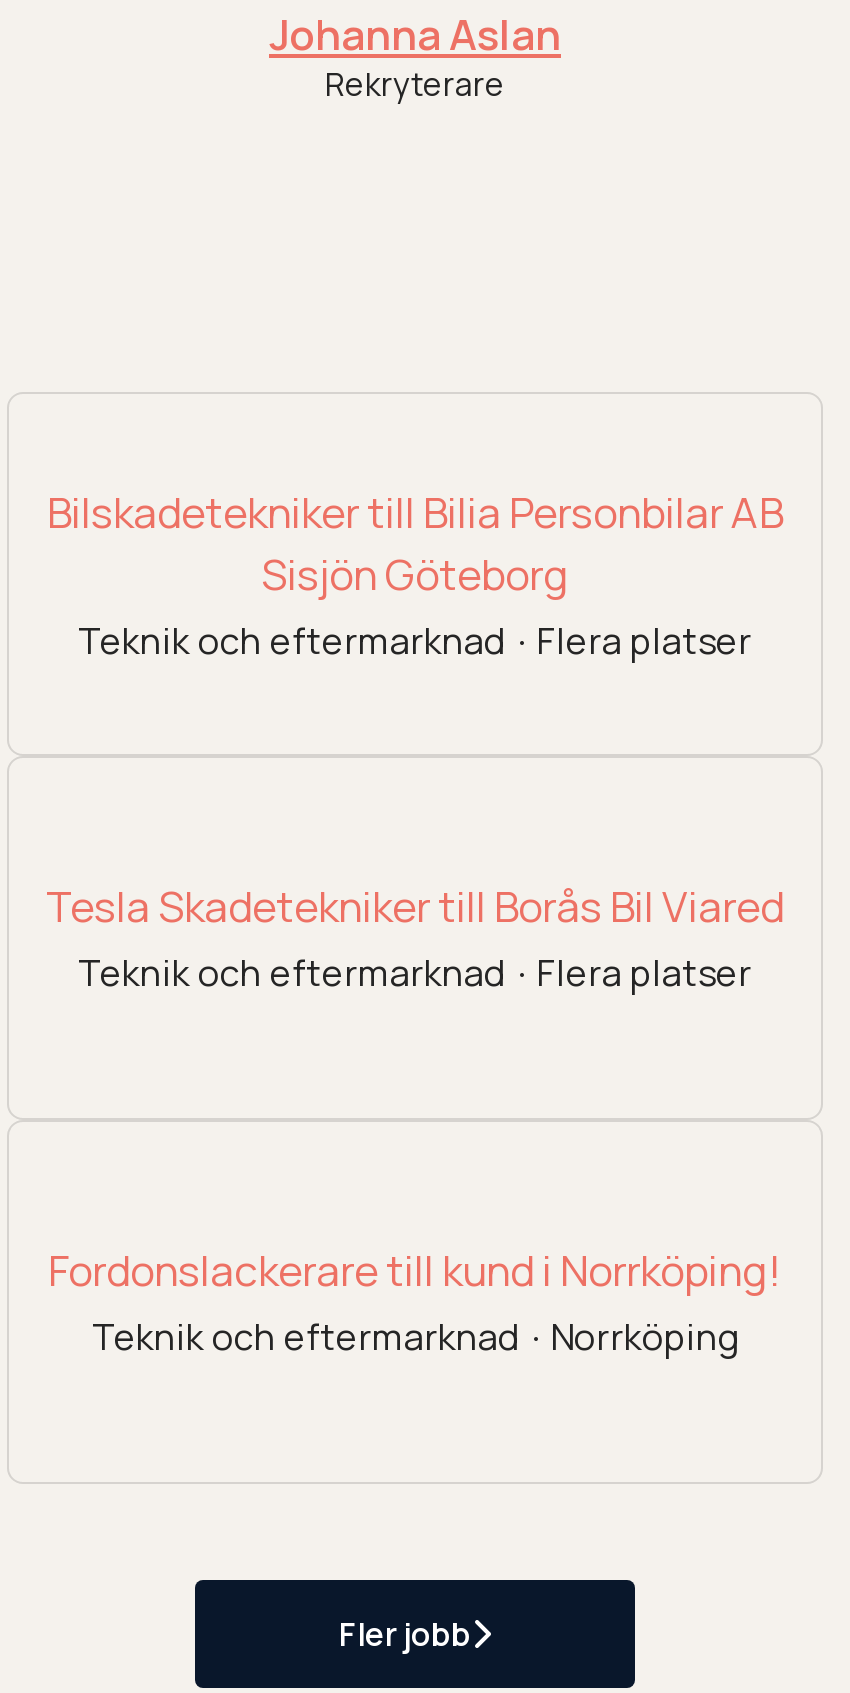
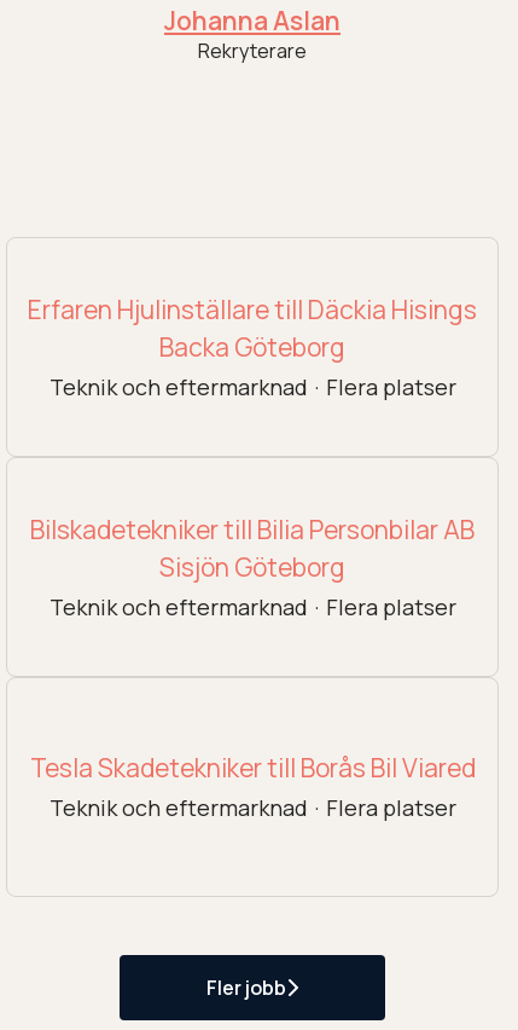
+ Erfaren Hjulinställare till Däckia Hisings
+ Backa Göteborg
+ Teknik och eftermarknad · Flera platser

moved down: Bilskadetekniker till Bilia Personbilar AB | Sisjön Göteborg | Teknik och eftermarknad · Flera platser | Tesla Skadetekniker till Borås Bil Viared | Teknik och eftermarknad · Flera platser

- Fordonslackerare till kund i Norrköping!
- Teknik och eftermarknad · Norrköping
